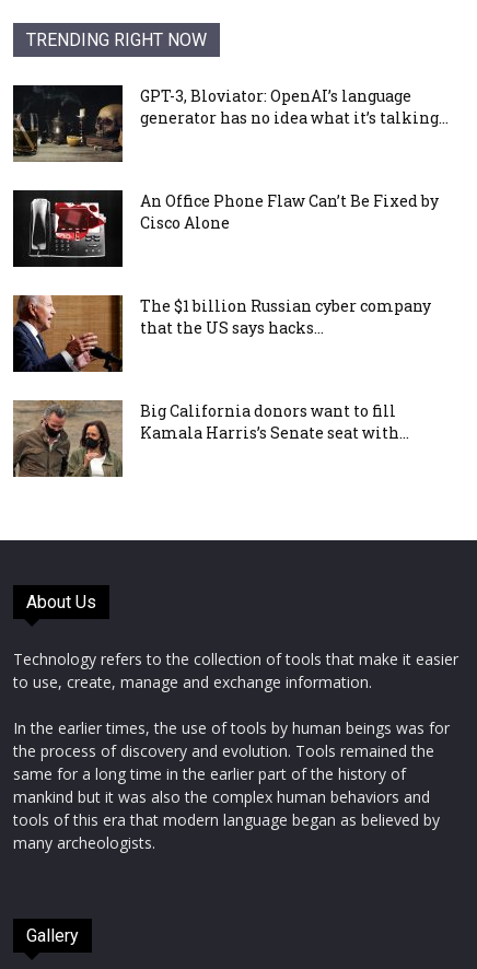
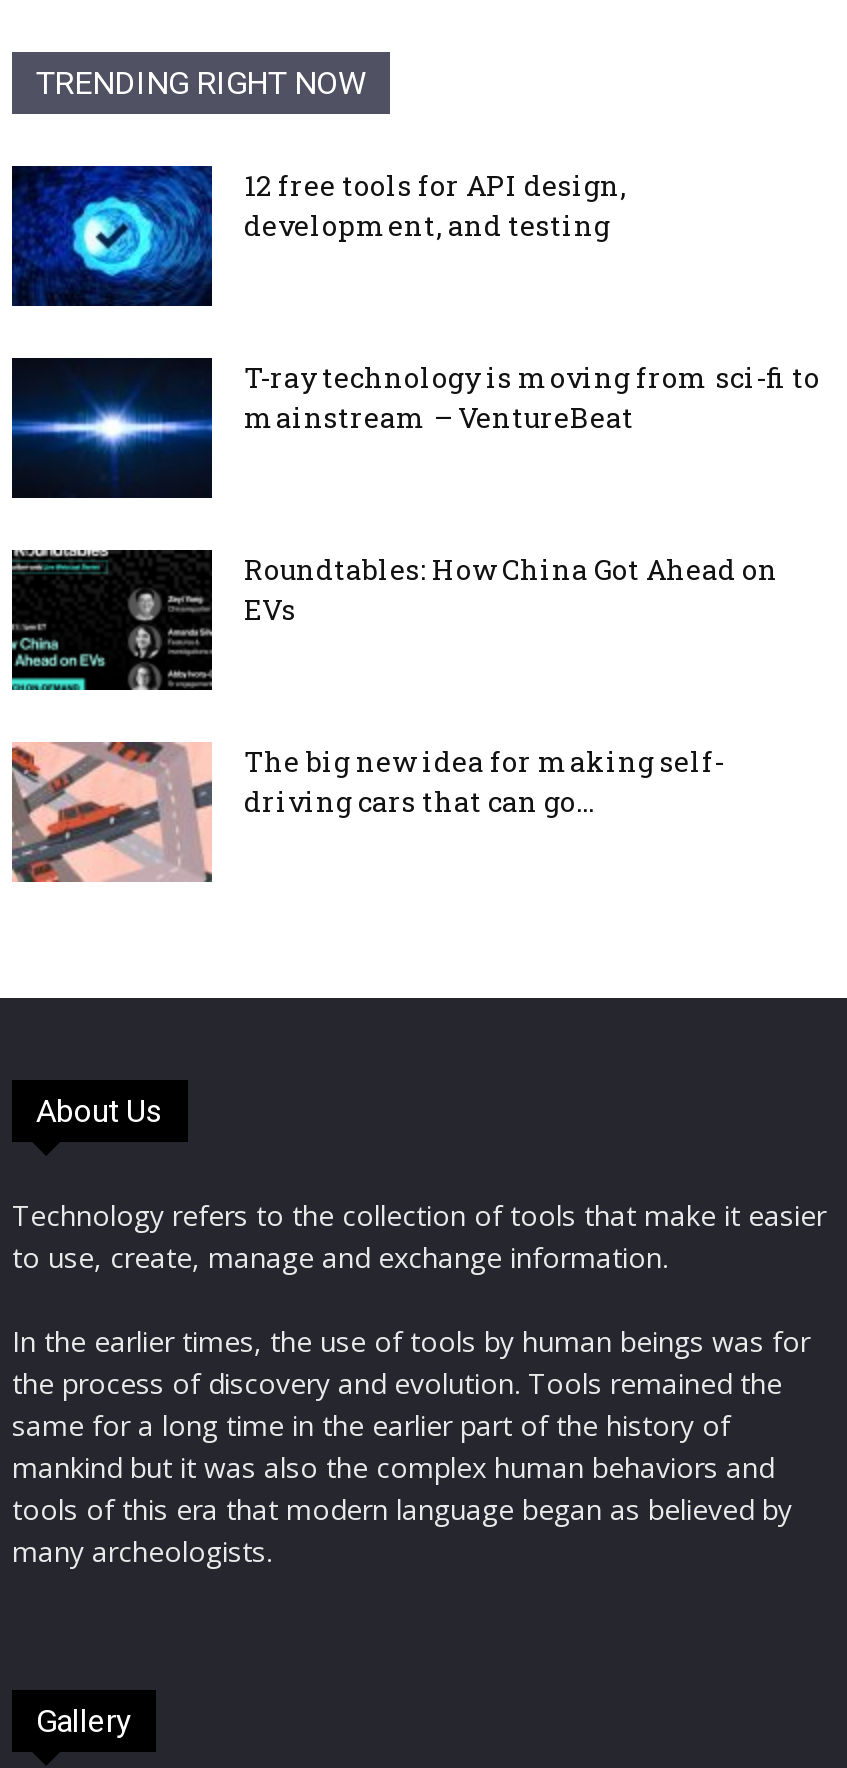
- [image]
- GPT-3, Bloviator: OpenAI’s language
- generator has no idea what it’s talking...
+ [image]
+ 12 free tools for API design,
+ development, and testing

- [image]
- An Office Phone Flaw Can’t Be Fixed by
- Cisco Alone
+ [image]
+ T-ray technology is moving from sci-fi to
+ mainstream – VentureBeat

- [image]
- The $1 billion Russian cyber company
- that the US says hacks...
+ [image]
+ Roundtables: How China Got Ahead on
+ EVs

- [image]
- Big California donors want to fill
- Kamala Harris’s Senate seat with...
+ [image]
+ The big new idea for making self-
+ driving cars that can go...
